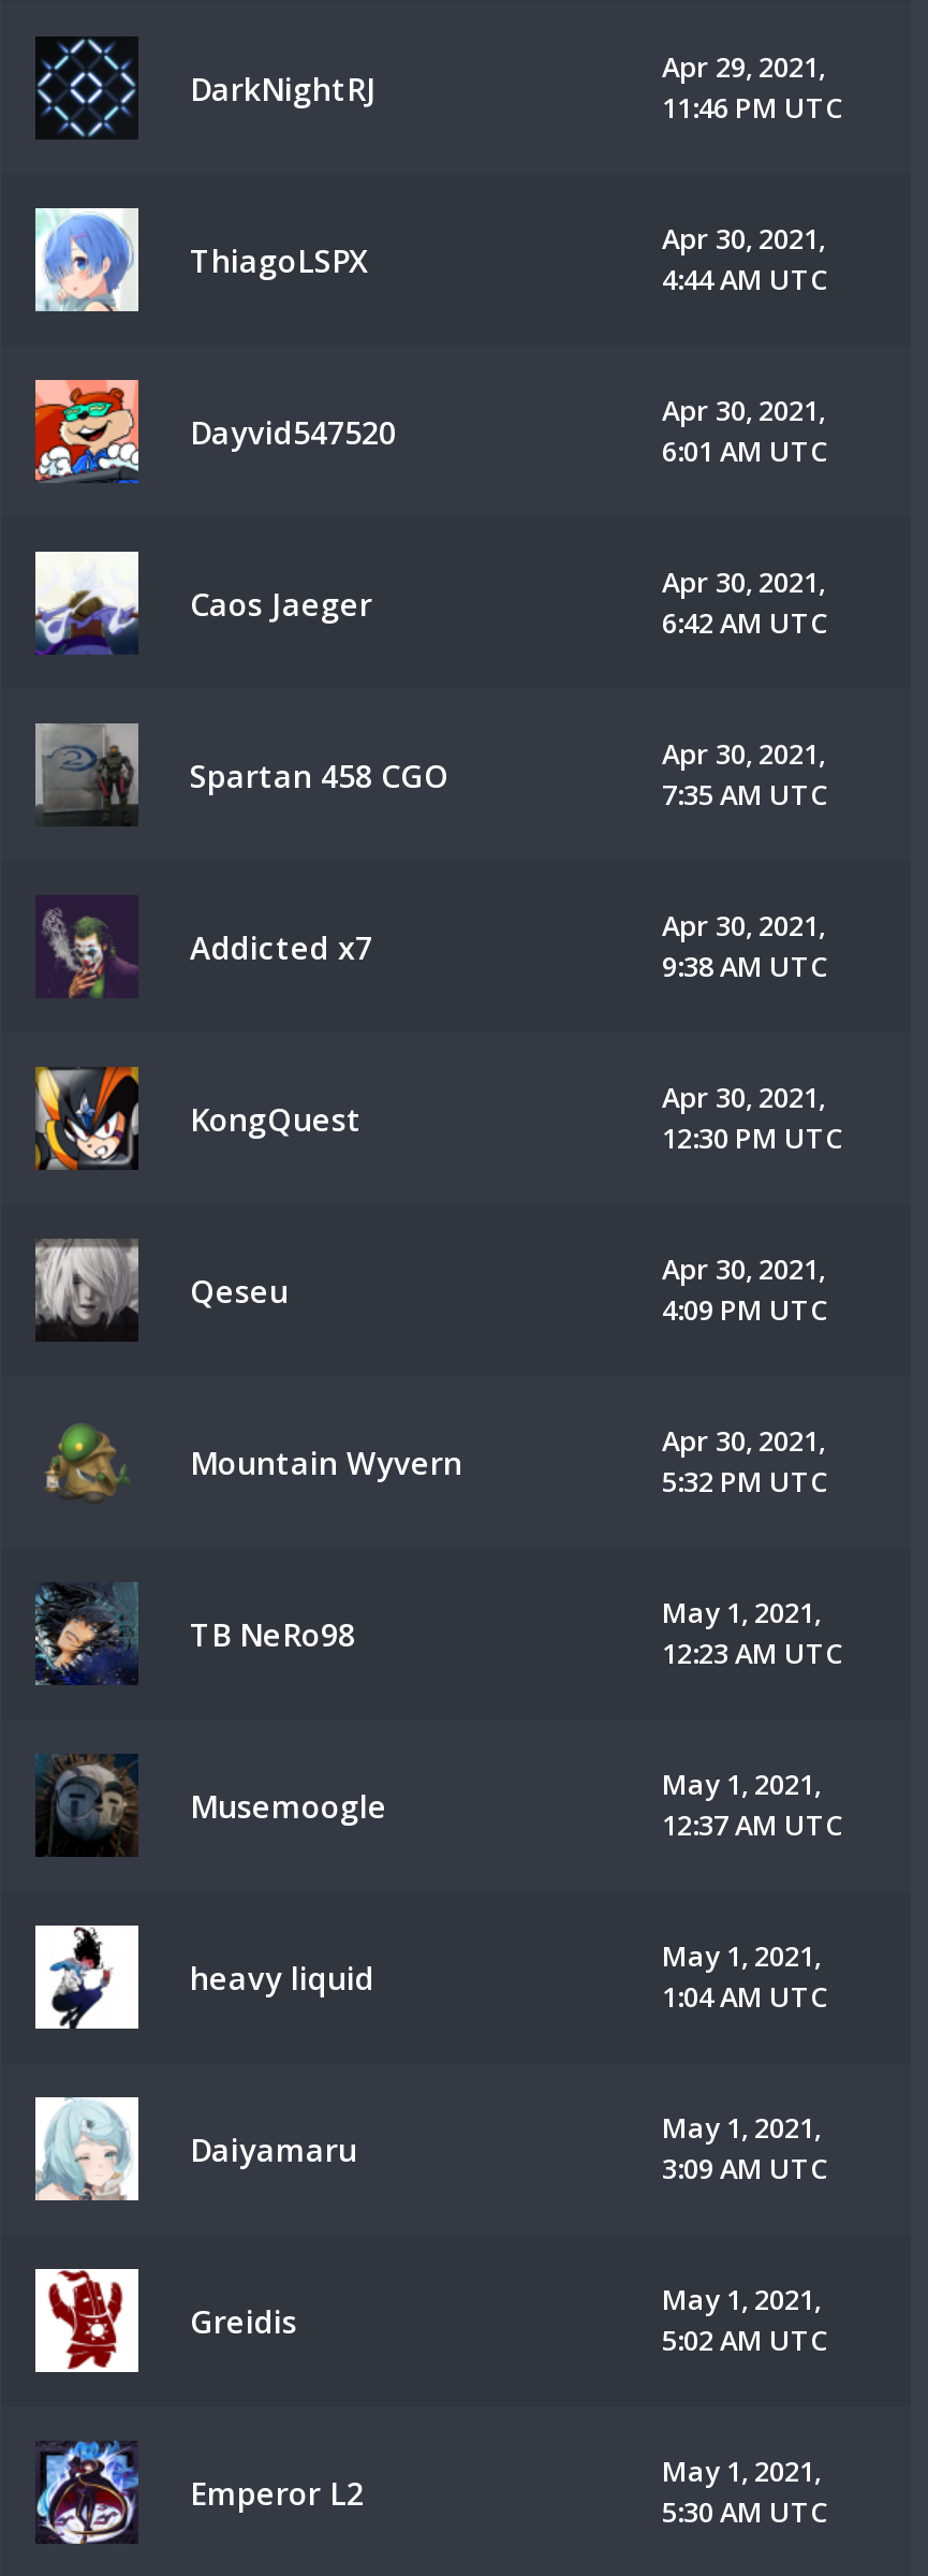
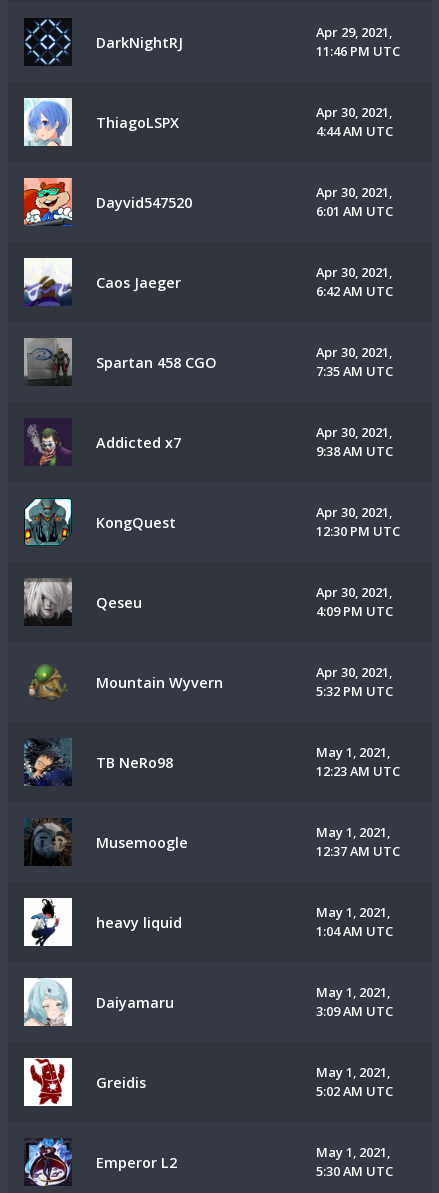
- [image]
+ [image]
